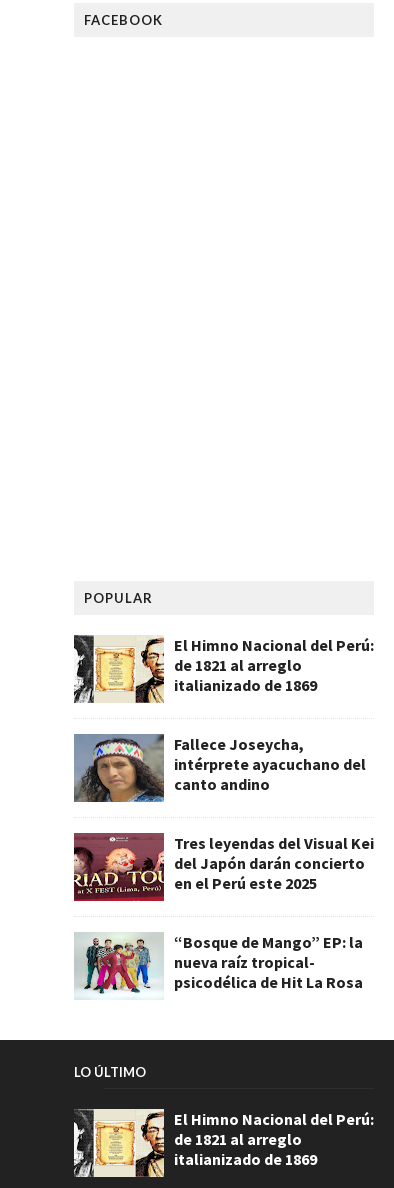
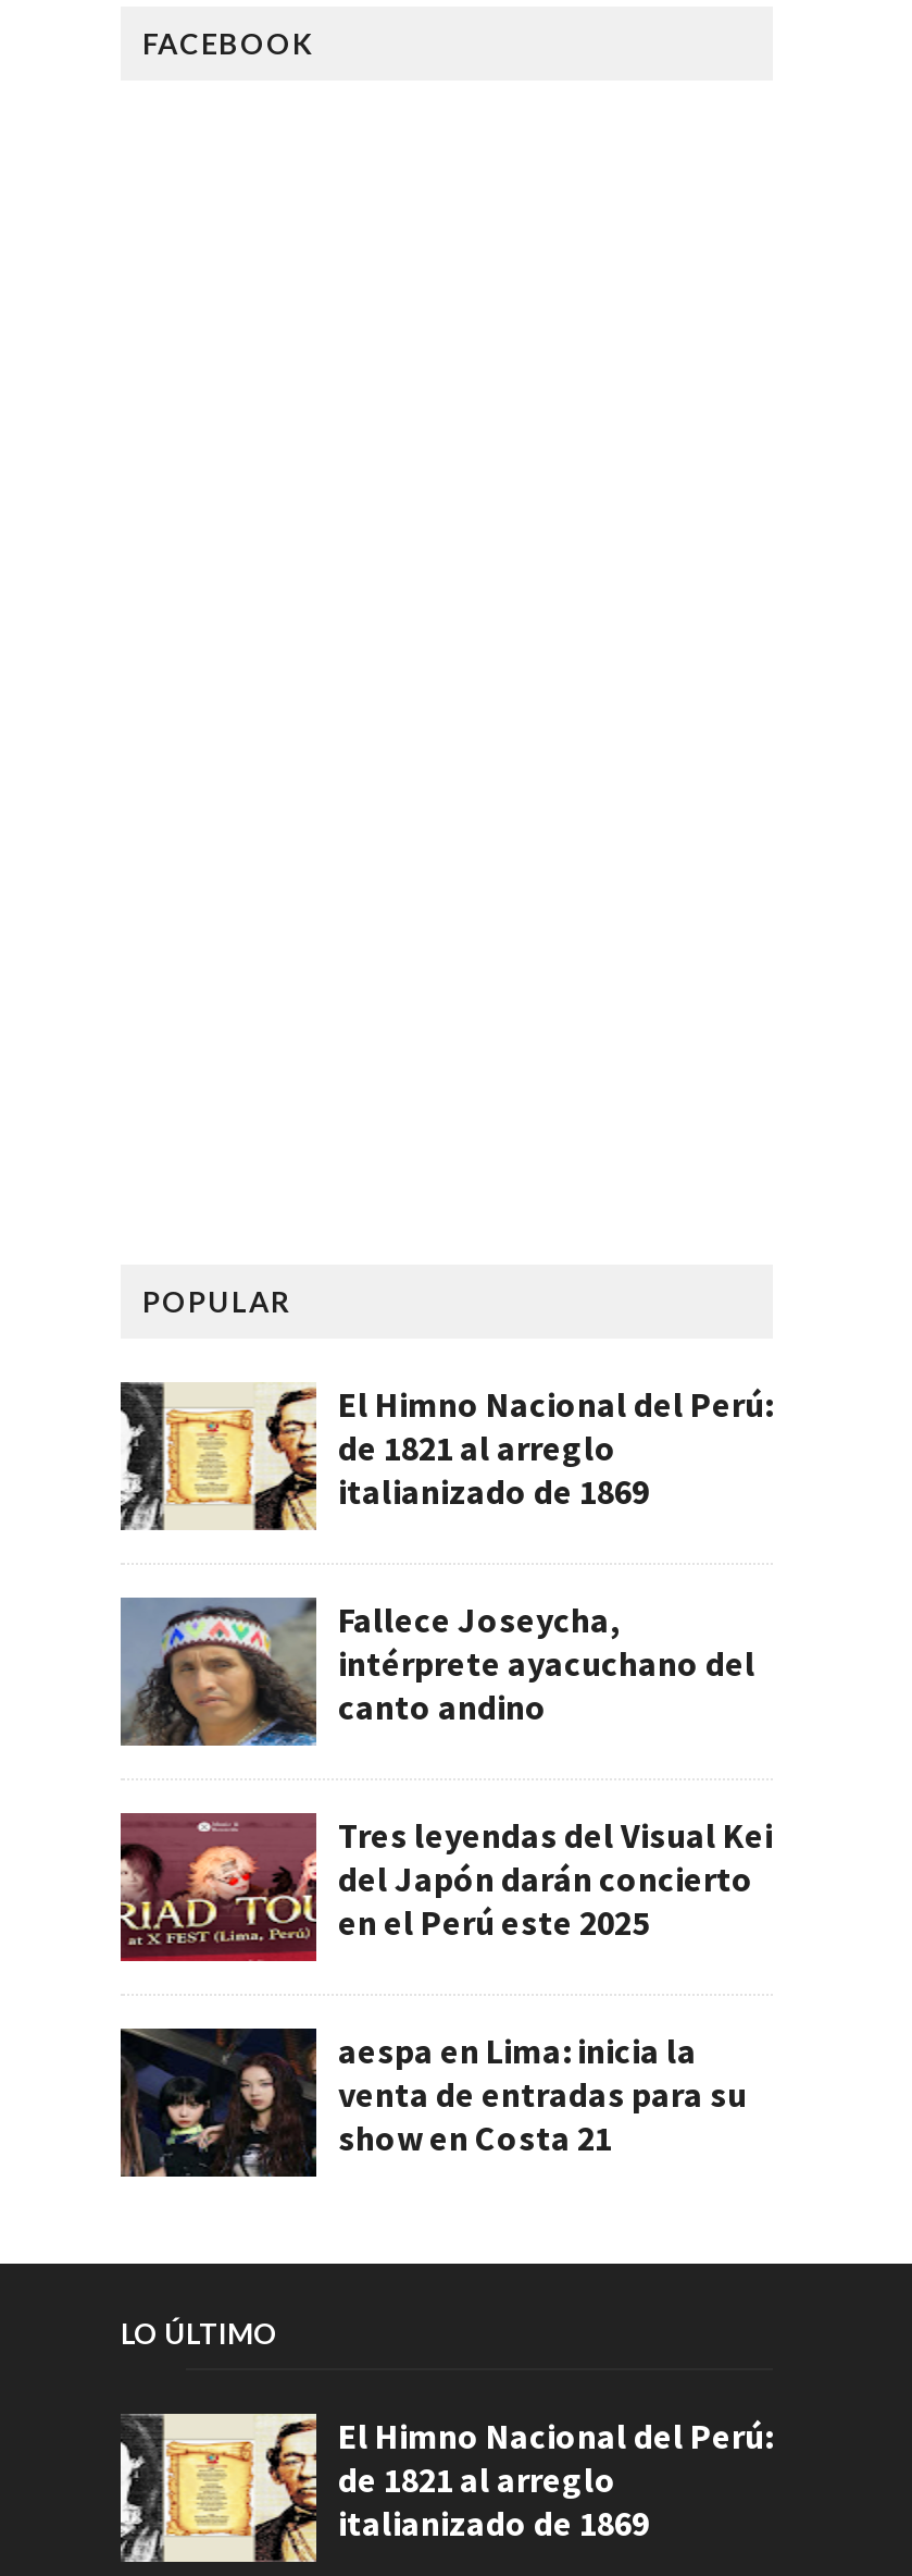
- [image]
- “Bosque de Mango” EP: la
- nueva raíz tropical-
- psicodélica de Hit La Rosa
+ [image]
+ aespa en Lima: inicia la
+ venta de entradas para su
+ show en Costa 21
